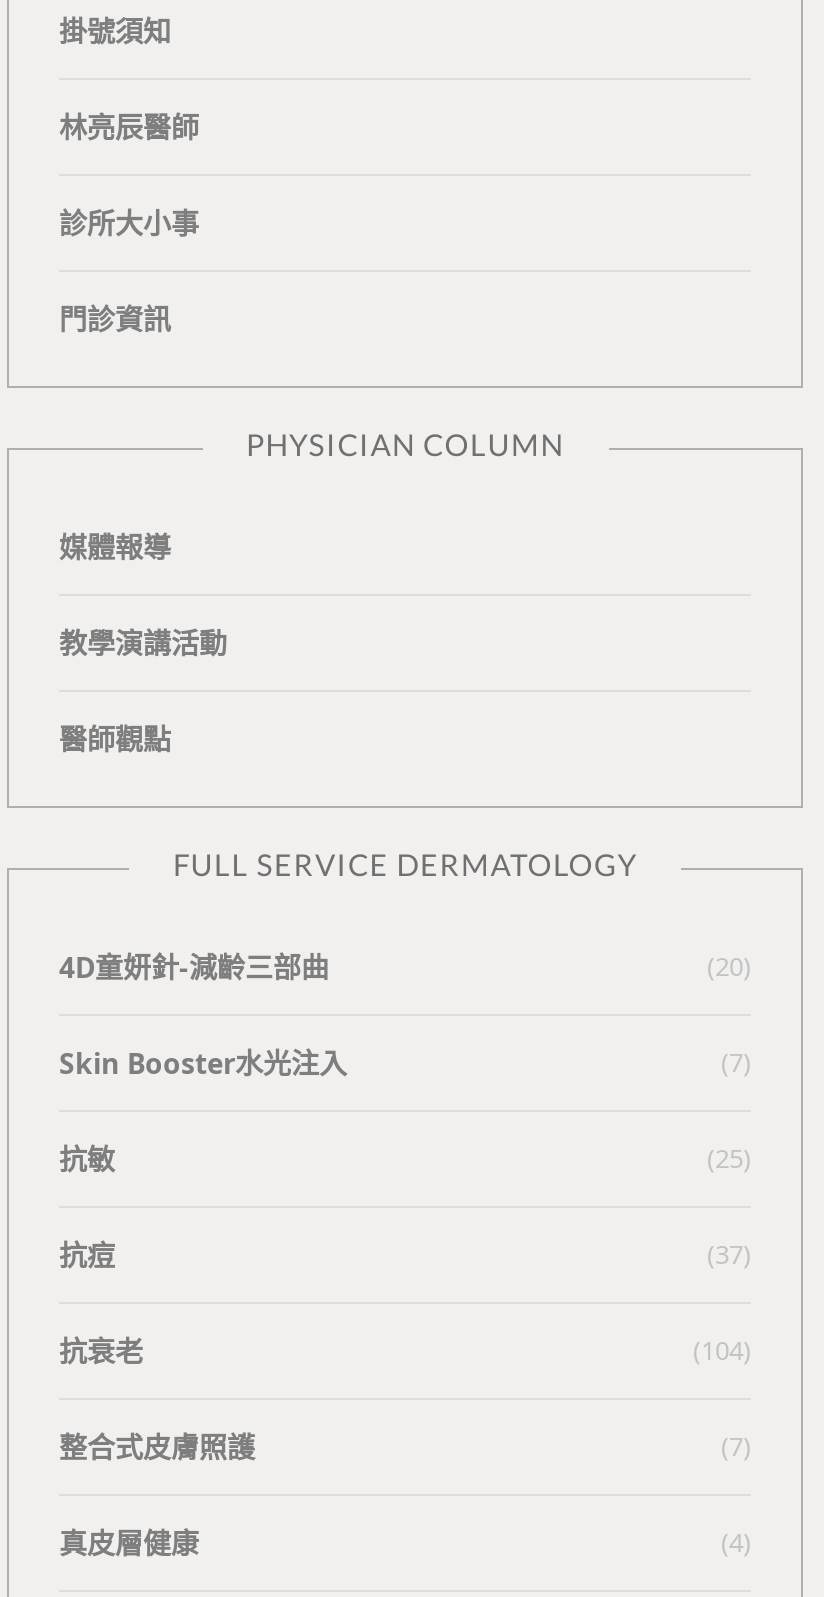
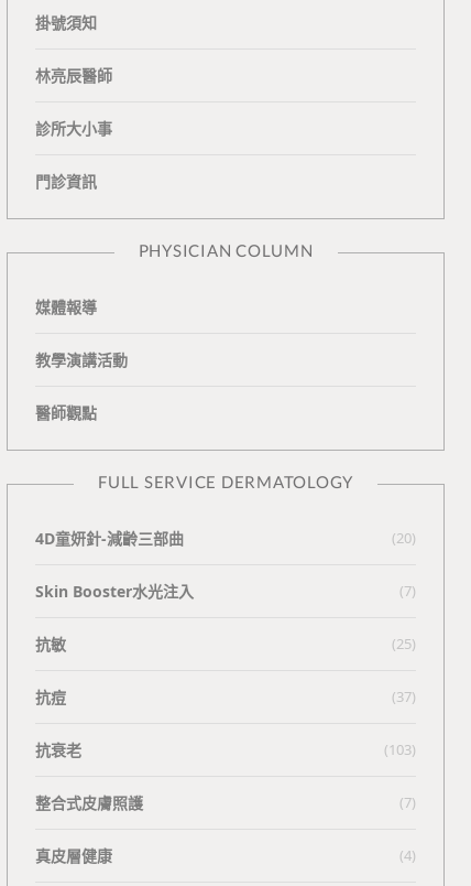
- (104)
+ (103)
